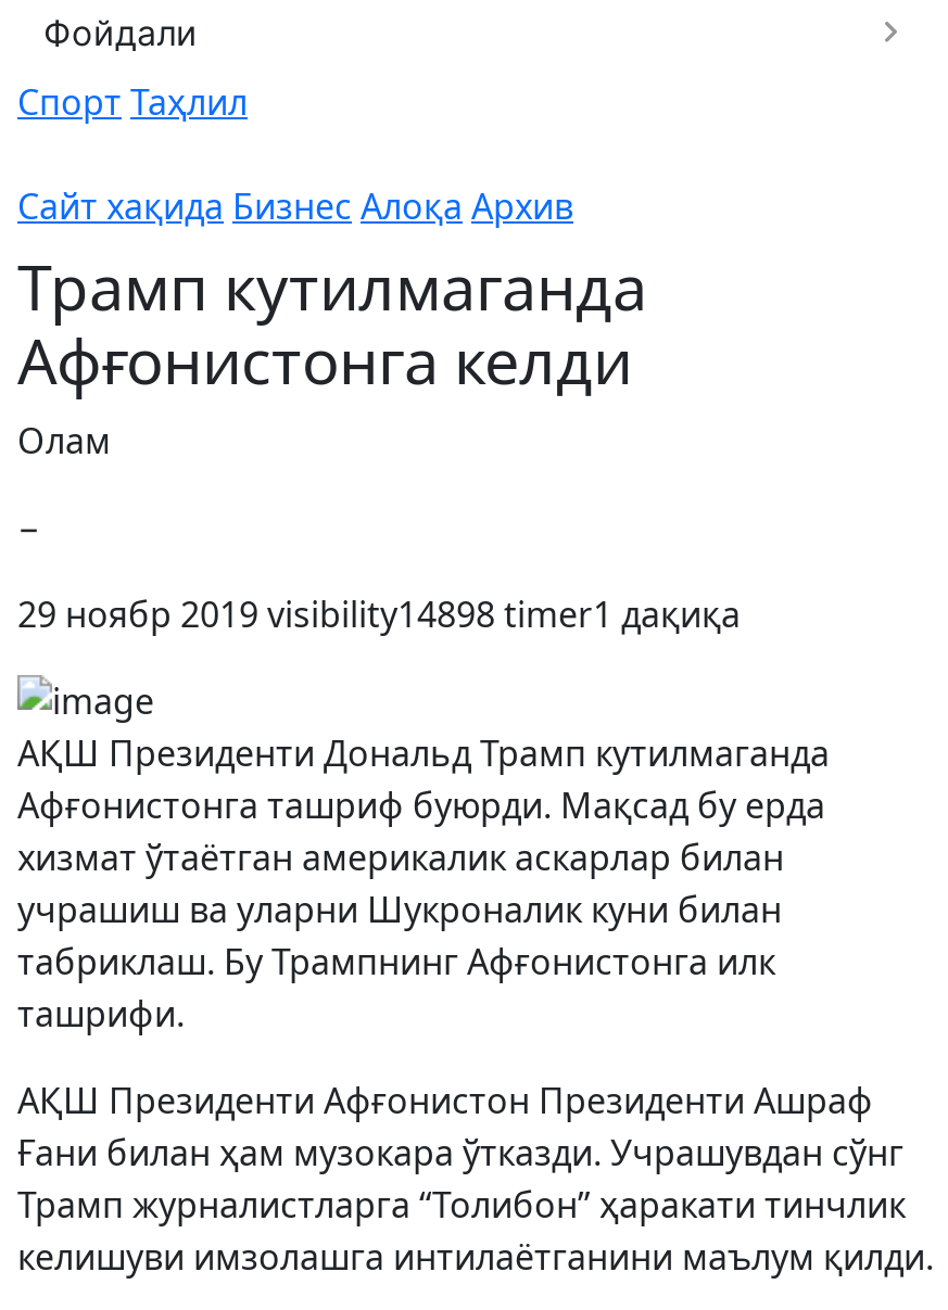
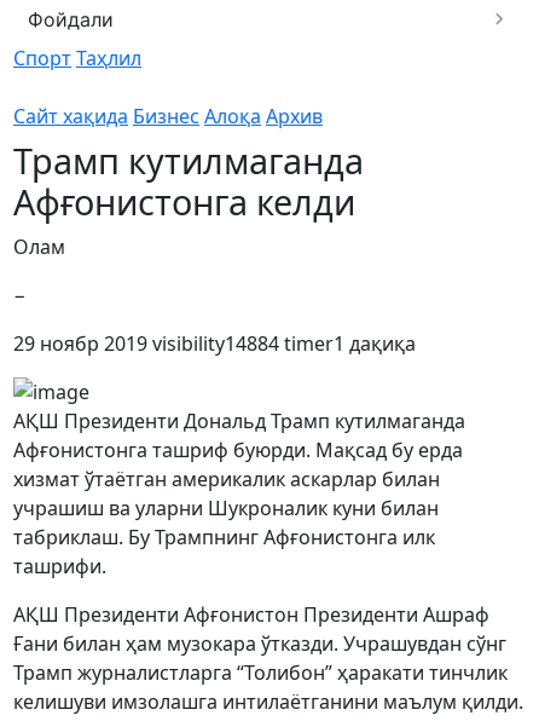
- 29 ноябр 2019 visibility14898 timer1 дақиқа
+ 29 ноябр 2019 visibility14884 timer1 дақиқа
